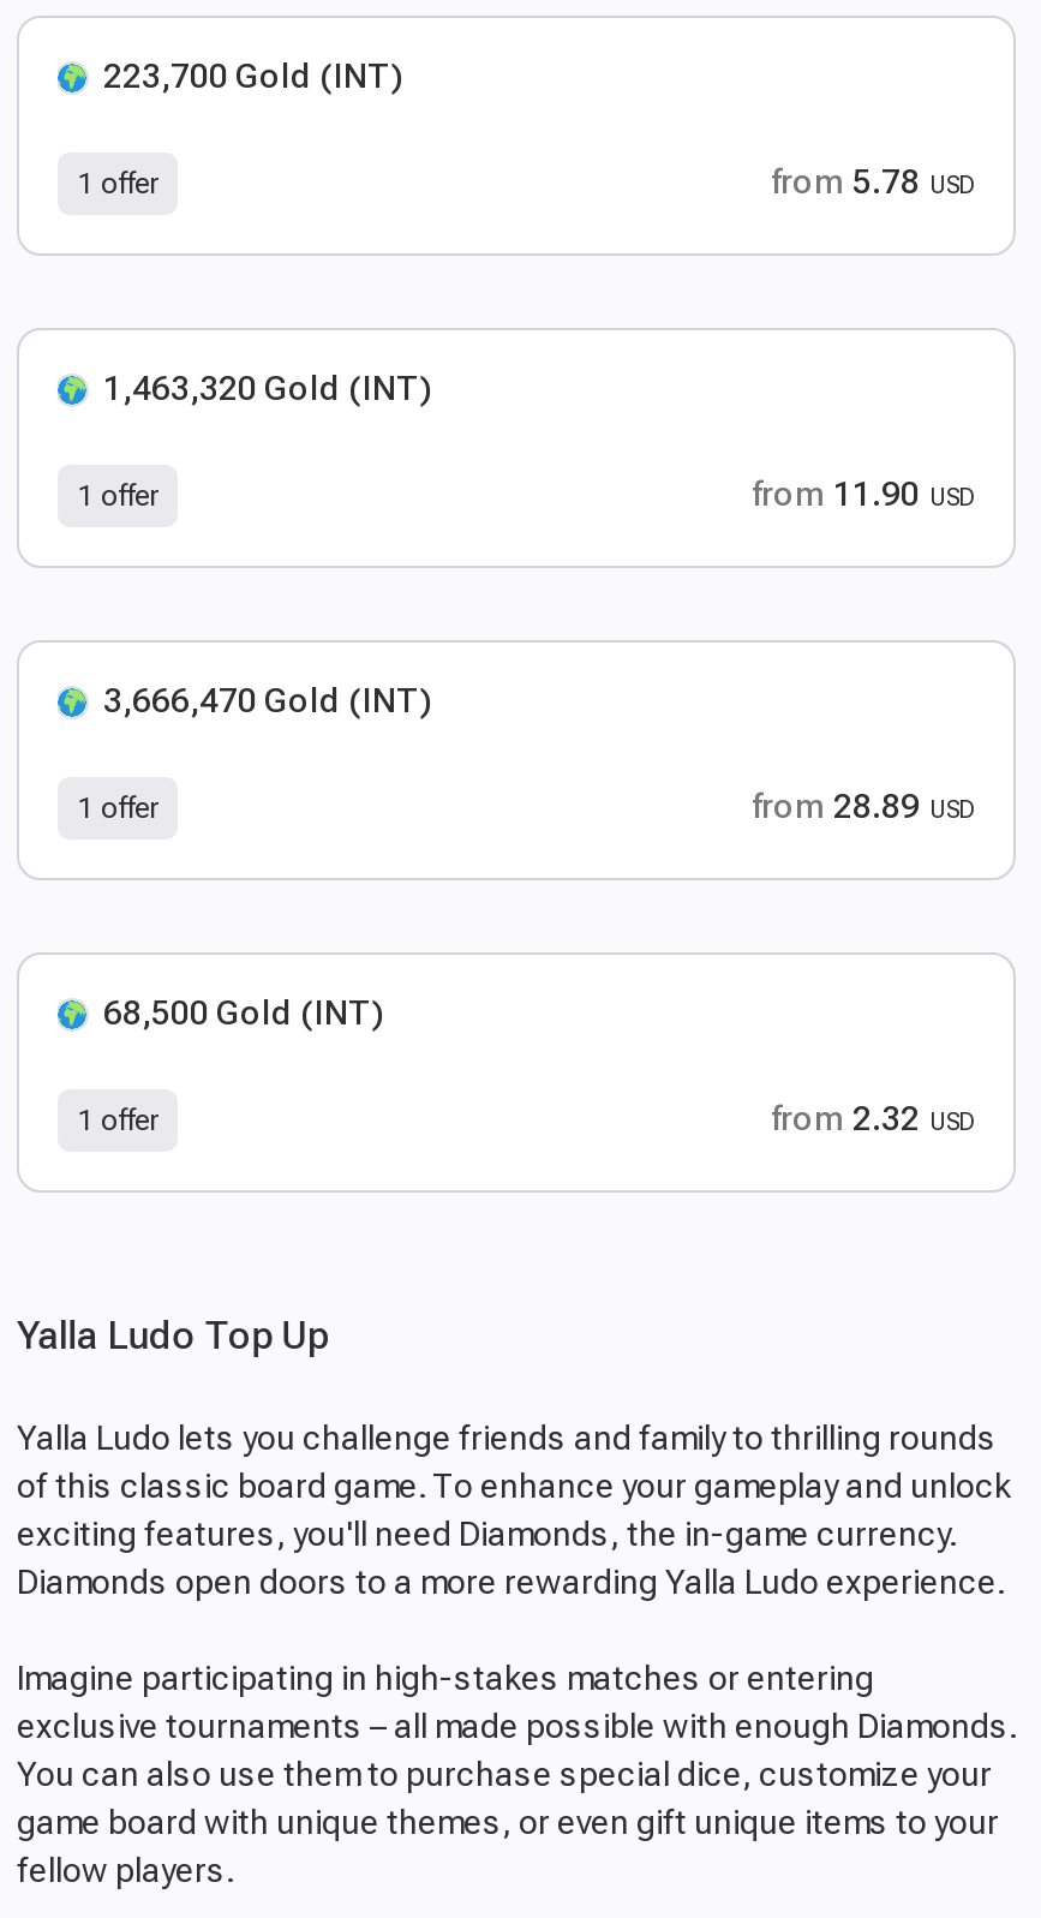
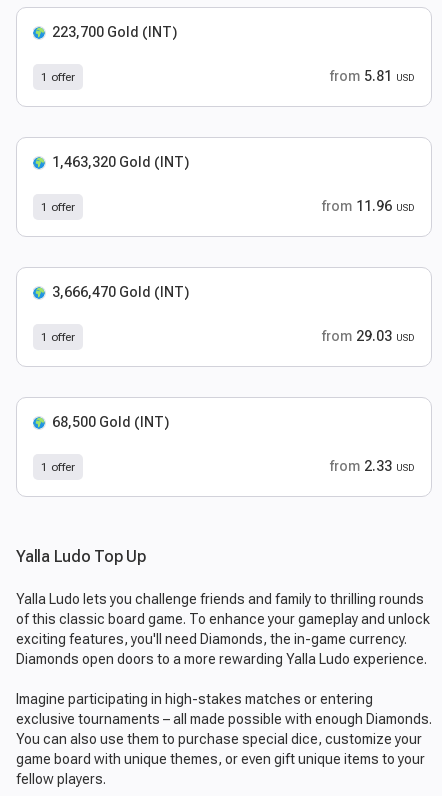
- from 5.78 USD
+ from 5.81 USD

- from 11.90 USD
+ from 11.96 USD

- from 28.89 USD
+ from 29.03 USD

- from 2.32 USD
+ from 2.33 USD
